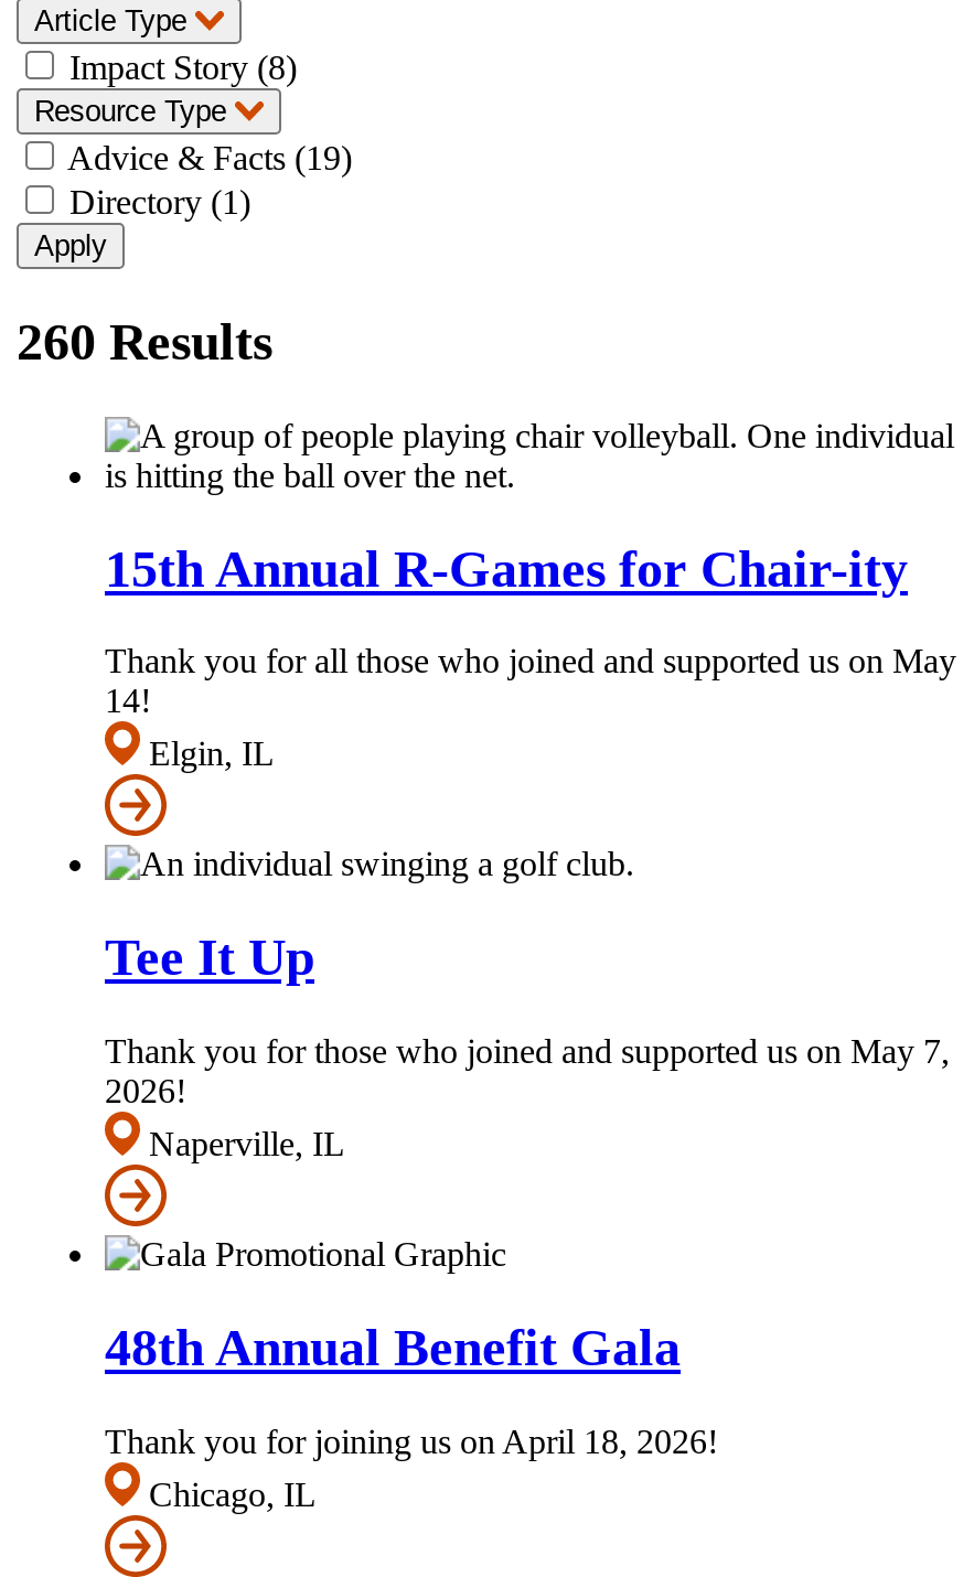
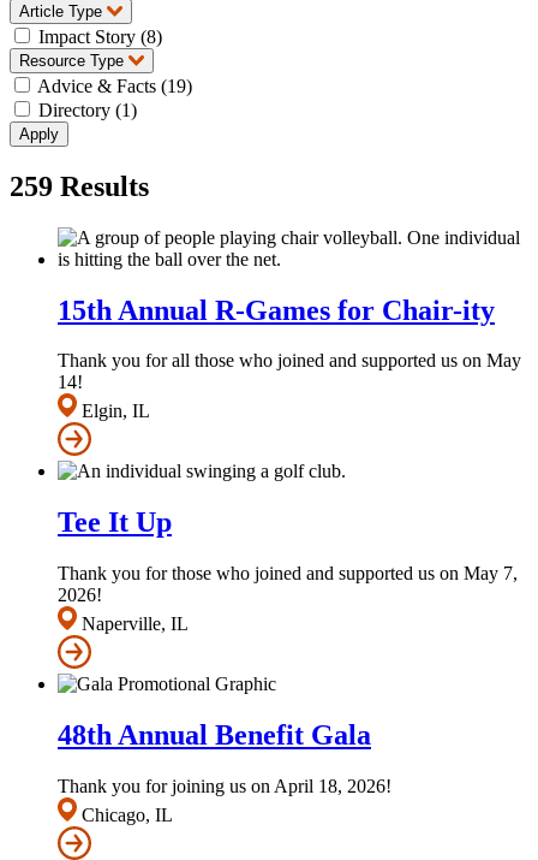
- 260 Results
+ 259 Results
